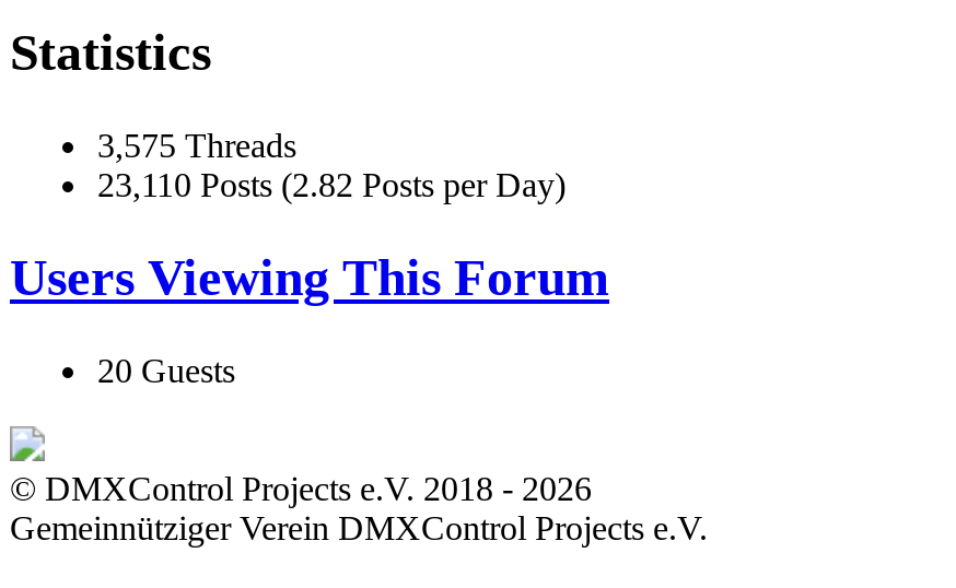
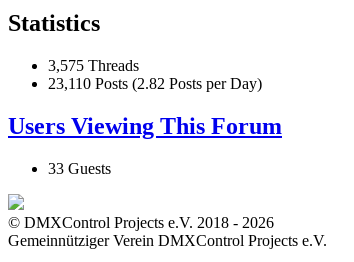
- 20 Guests
+ 33 Guests
